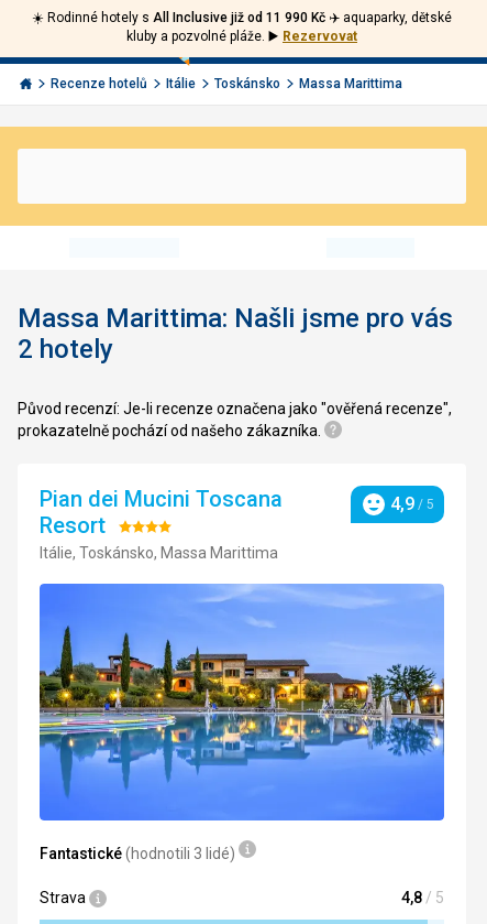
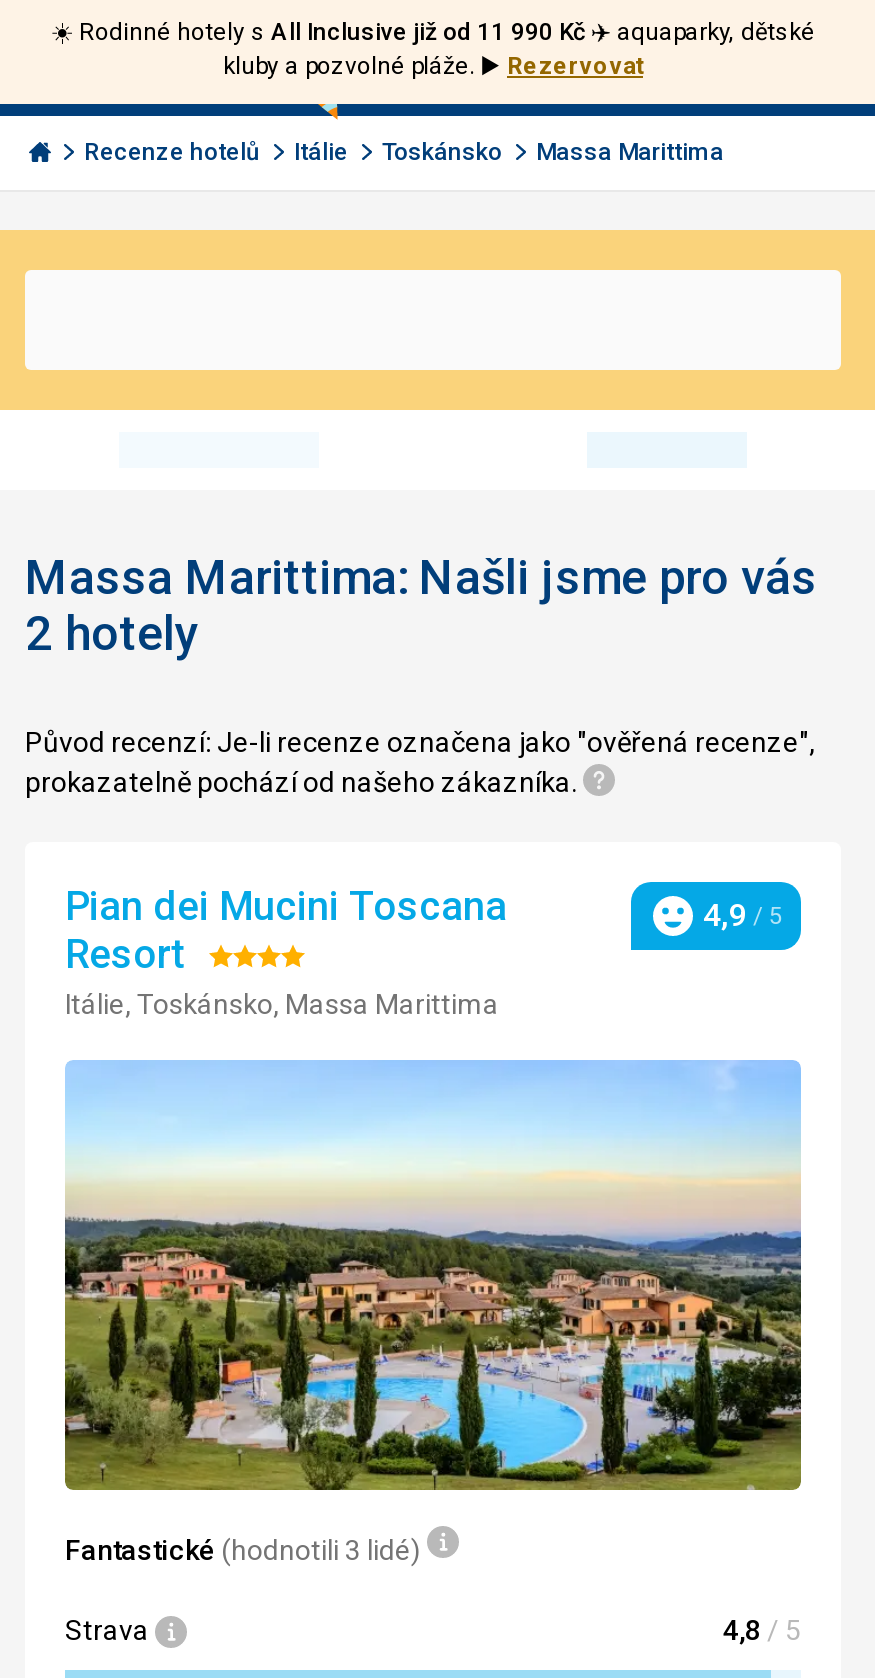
- [image]
+ [image]
